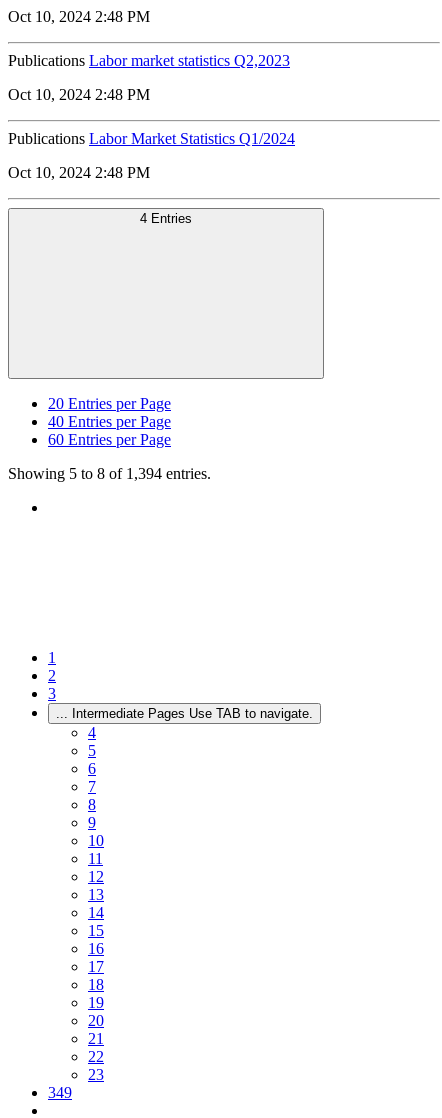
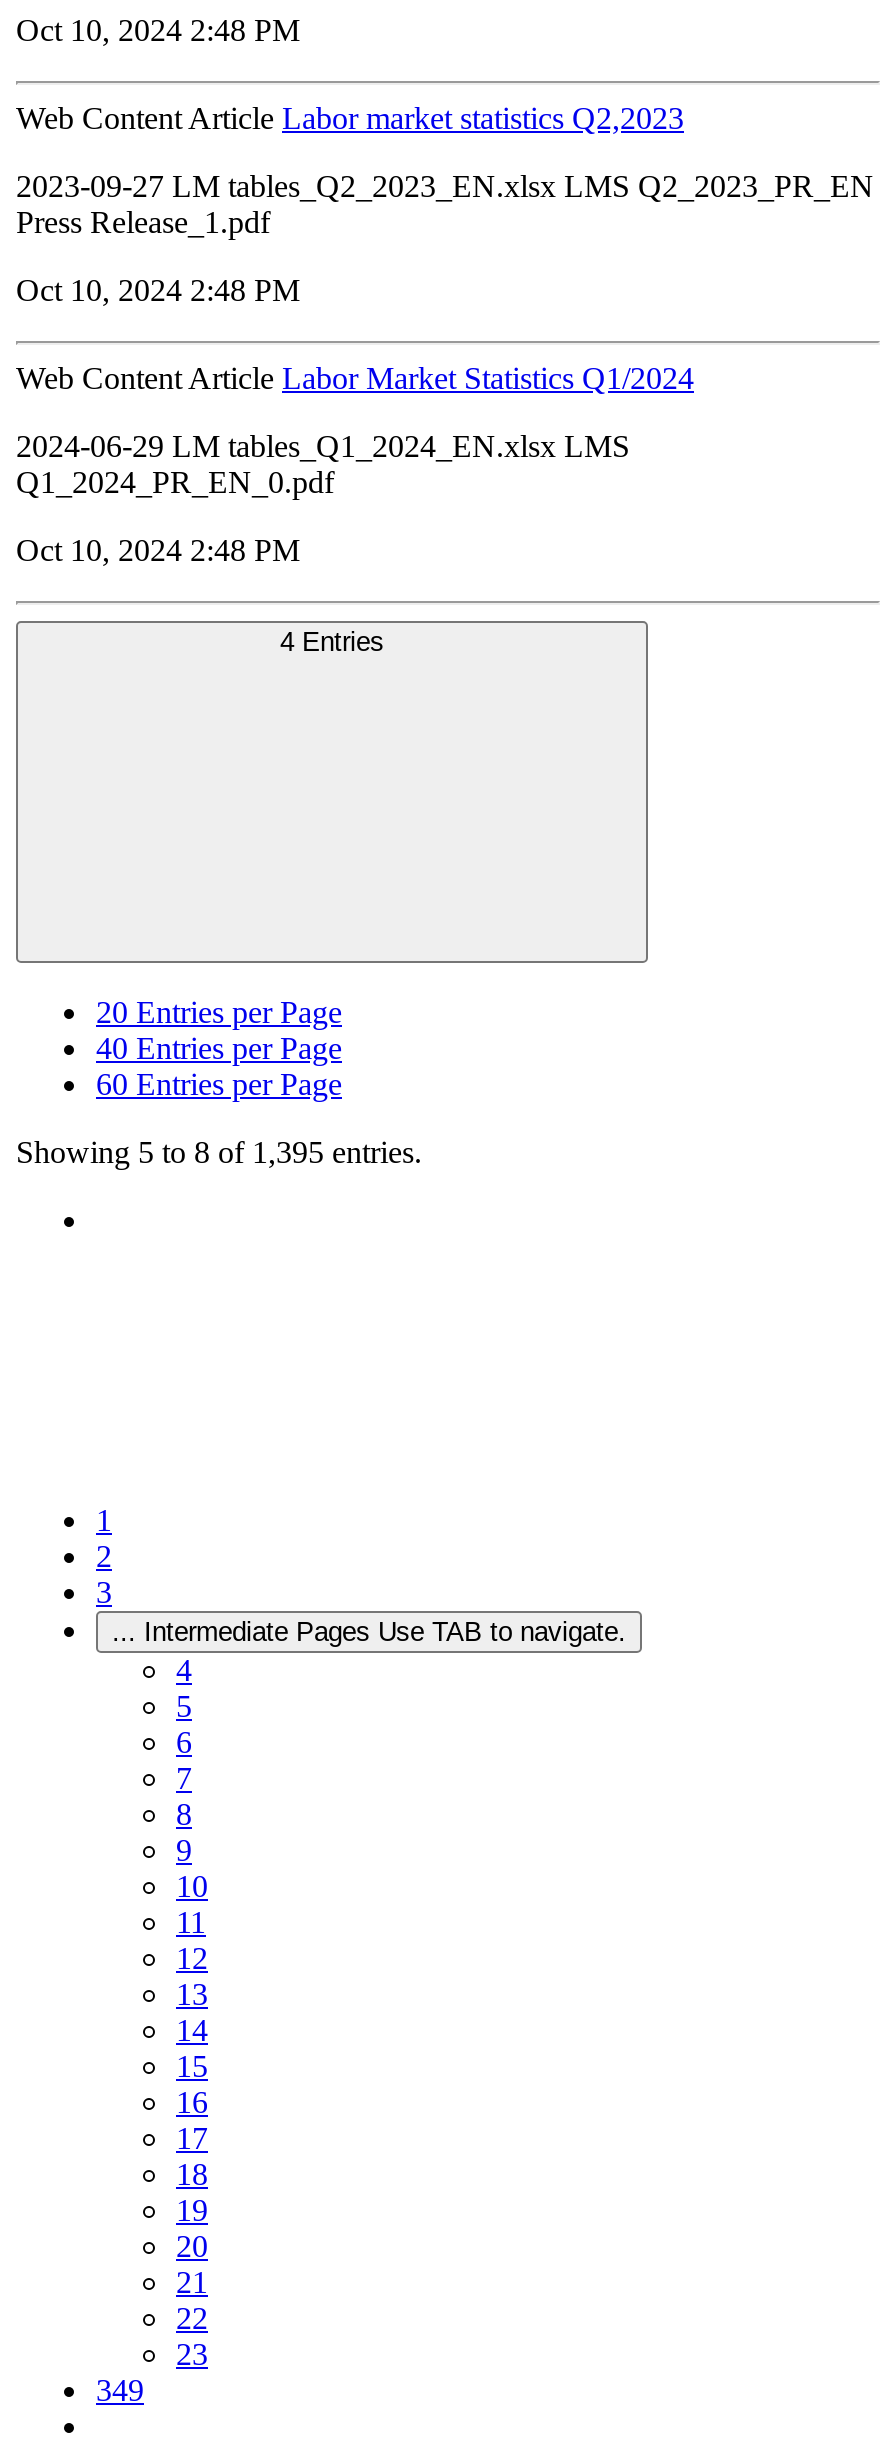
- Publications Labor market statistics Q2,2023
+ Web Content Article Labor market statistics Q2,2023
+ 2023-09-27 LM tables_Q2_2023_EN.xlsx LMS Q2_2023_PR_EN
+ Press Release_1.pdf

- Publications Labor Market Statistics Q1/2024
+ Web Content Article Labor Market Statistics Q1/2024
+ 2024-06-29 LM tables_Q1_2024_EN.xlsx LMS
+ Q1_2024_PR_EN_0.pdf

- Showing 5 to 8 of 1,394 entries.
+ Showing 5 to 8 of 1,395 entries.
